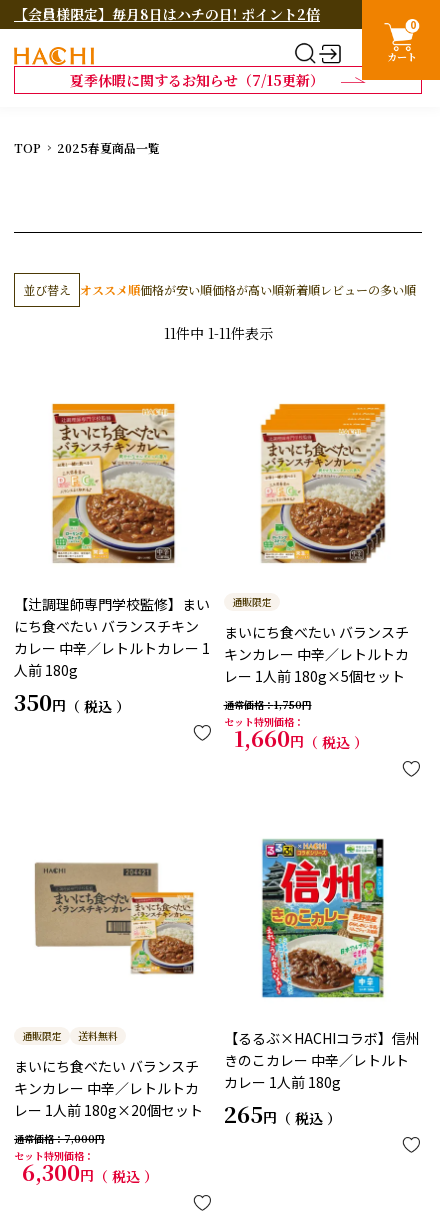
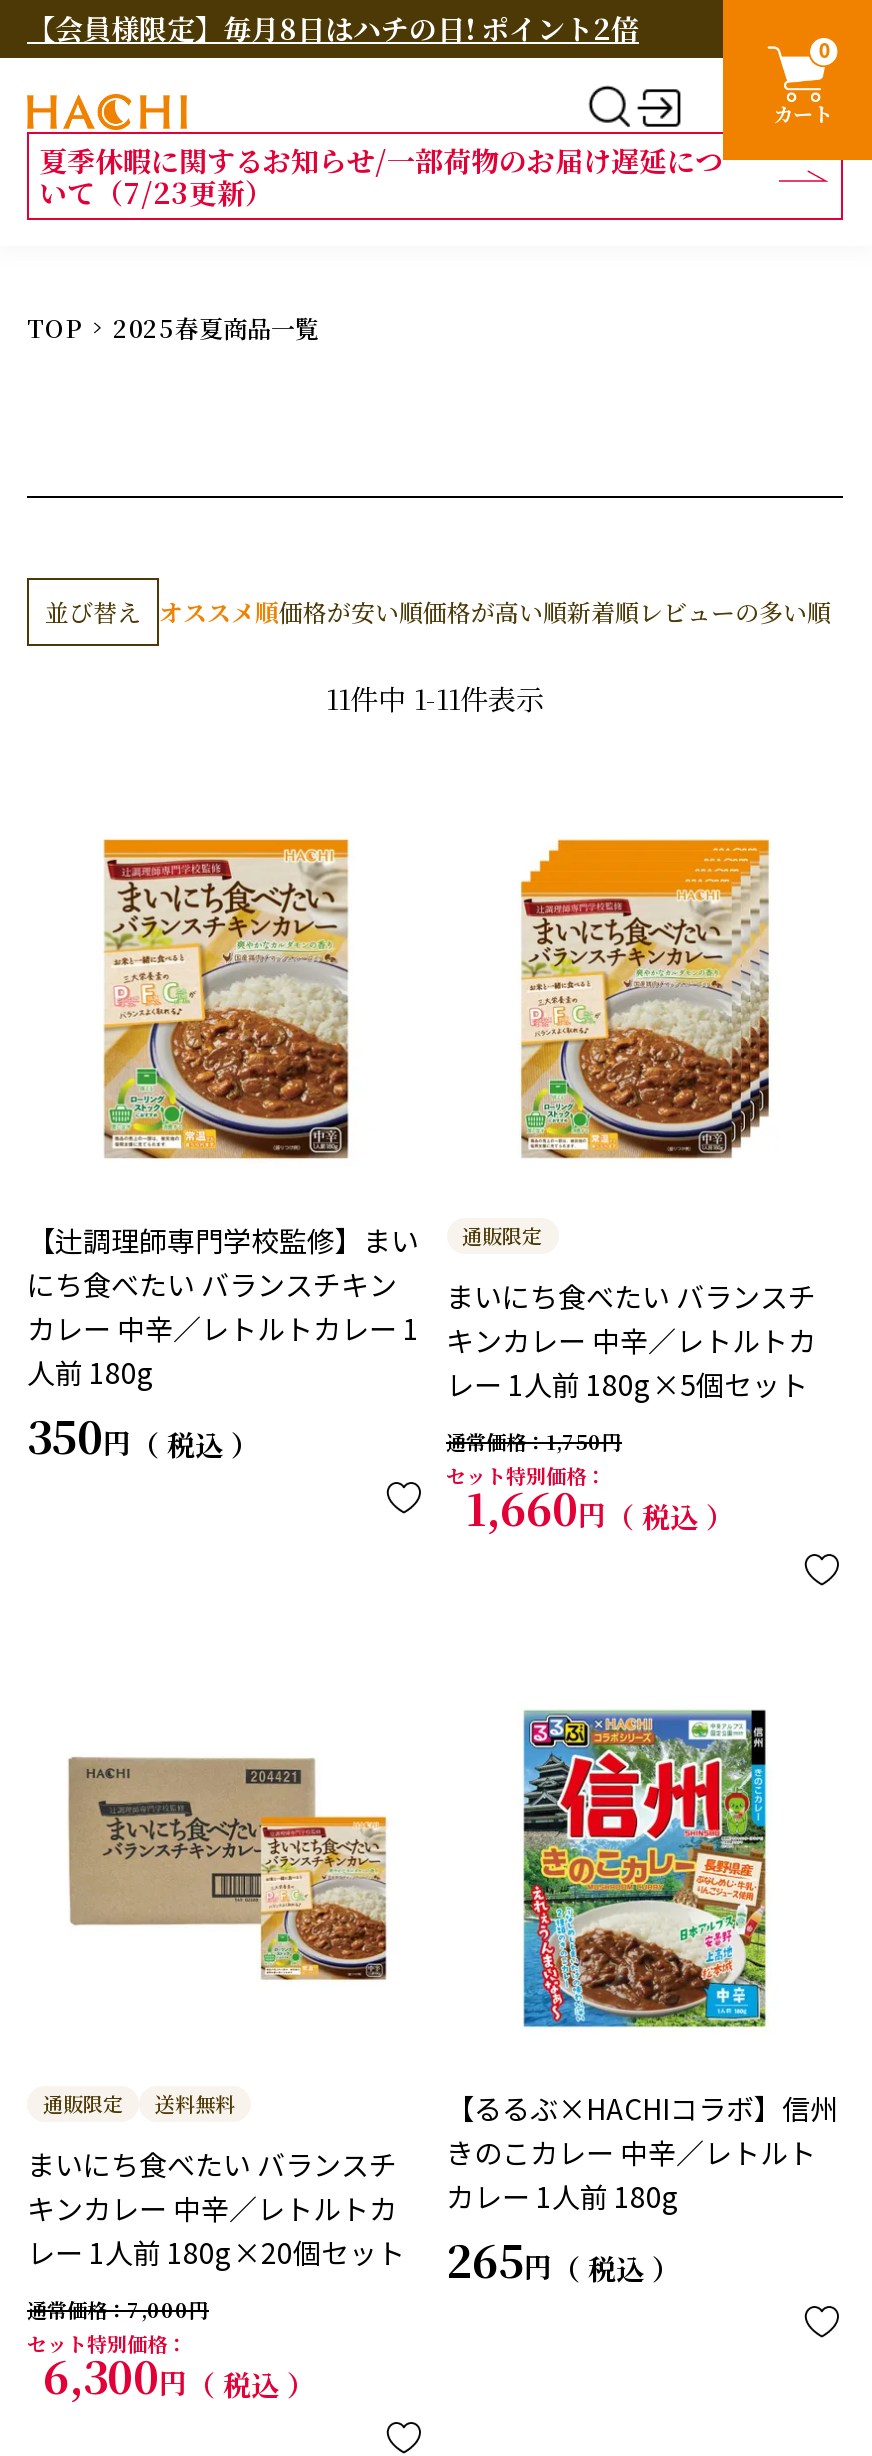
- 夏季休暇に関するお知らせ（7/15更新）
+ 夏季休暇に関するお知らせ/一部荷物のお届け遅延につ
+ いて（7/23更新）
